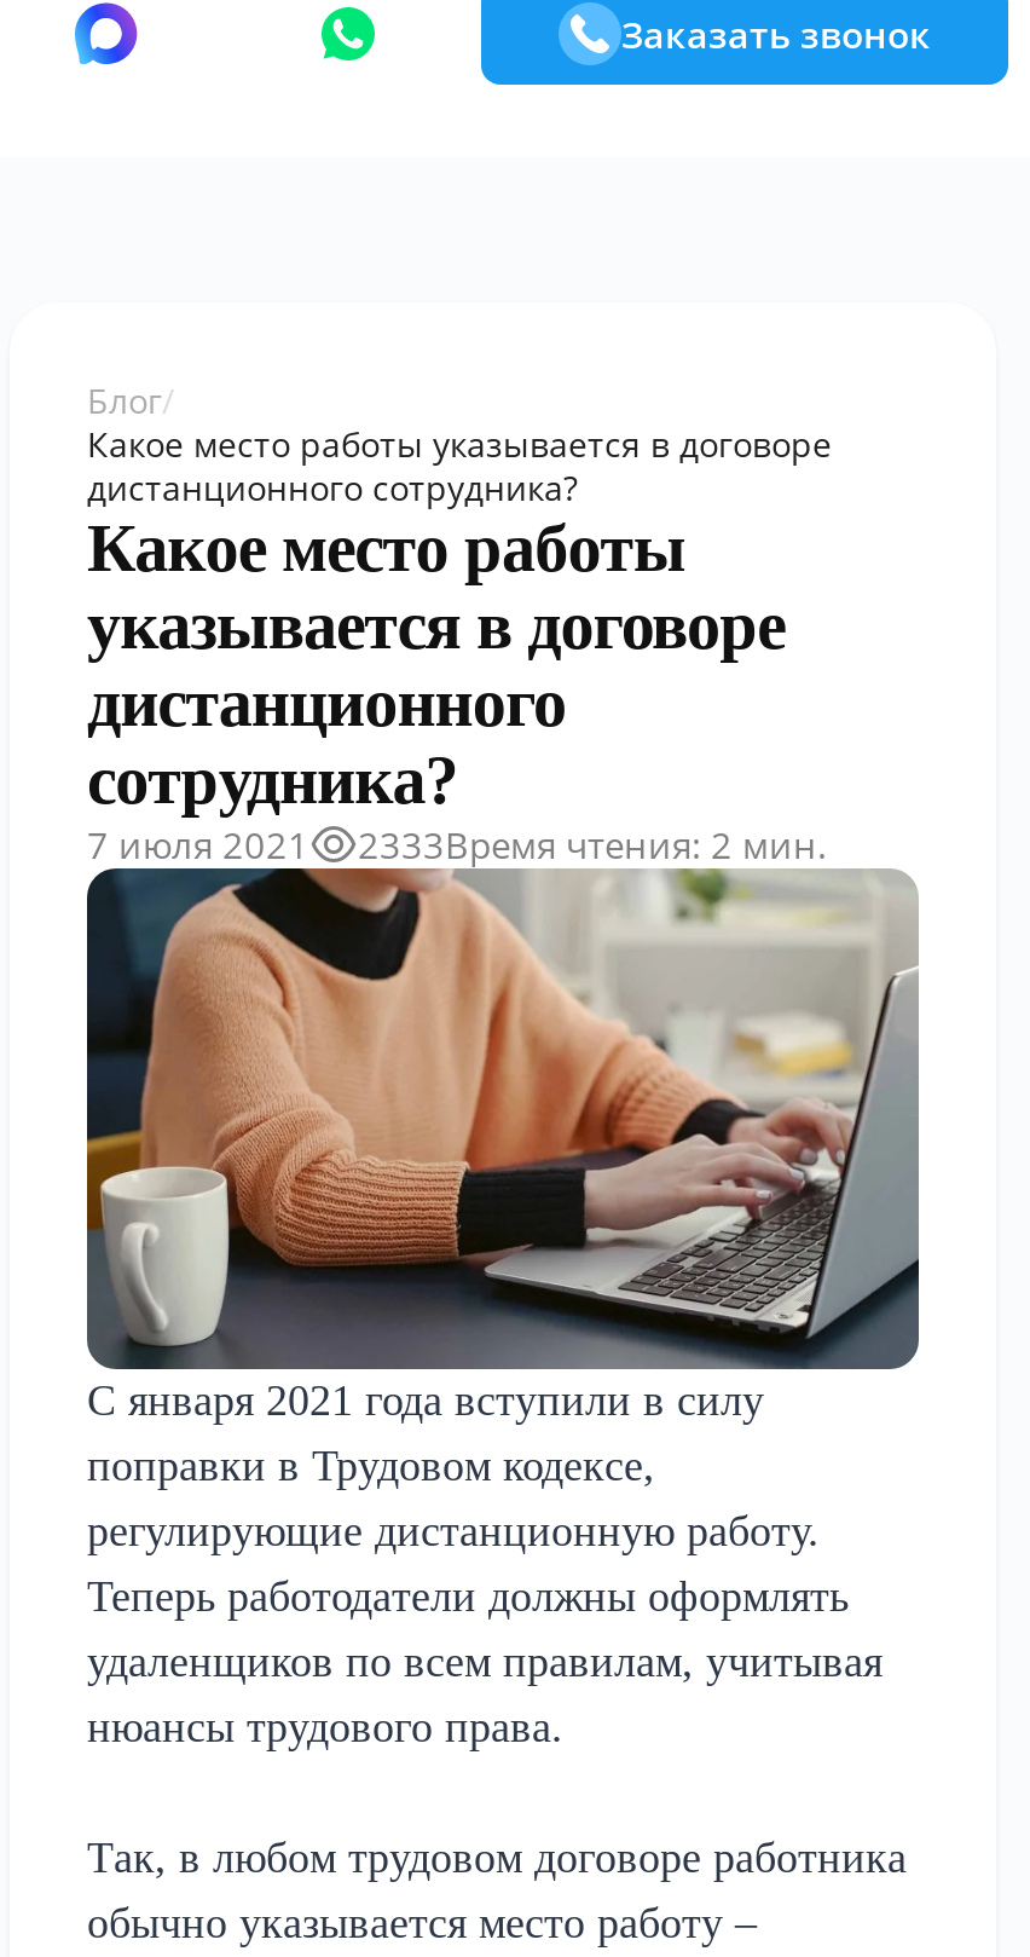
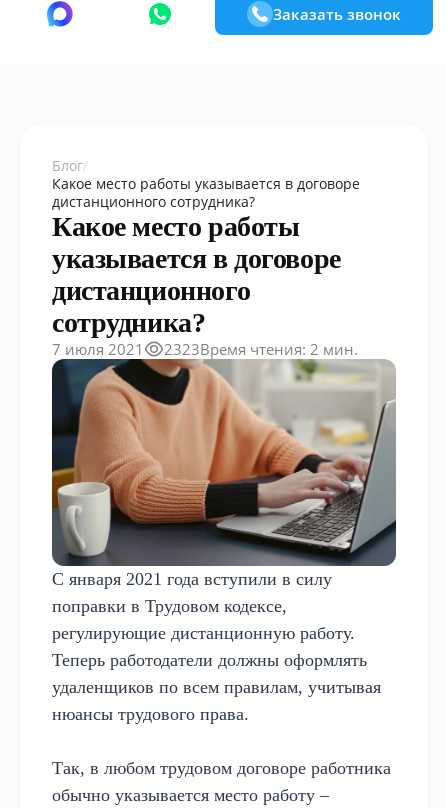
- 2333Время чтения: 2 мин.
+ 2323Время чтения: 2 мин.
